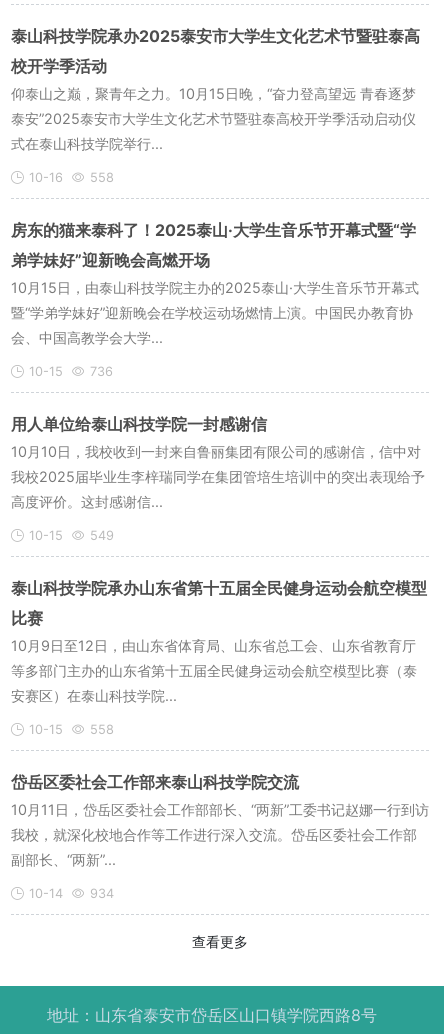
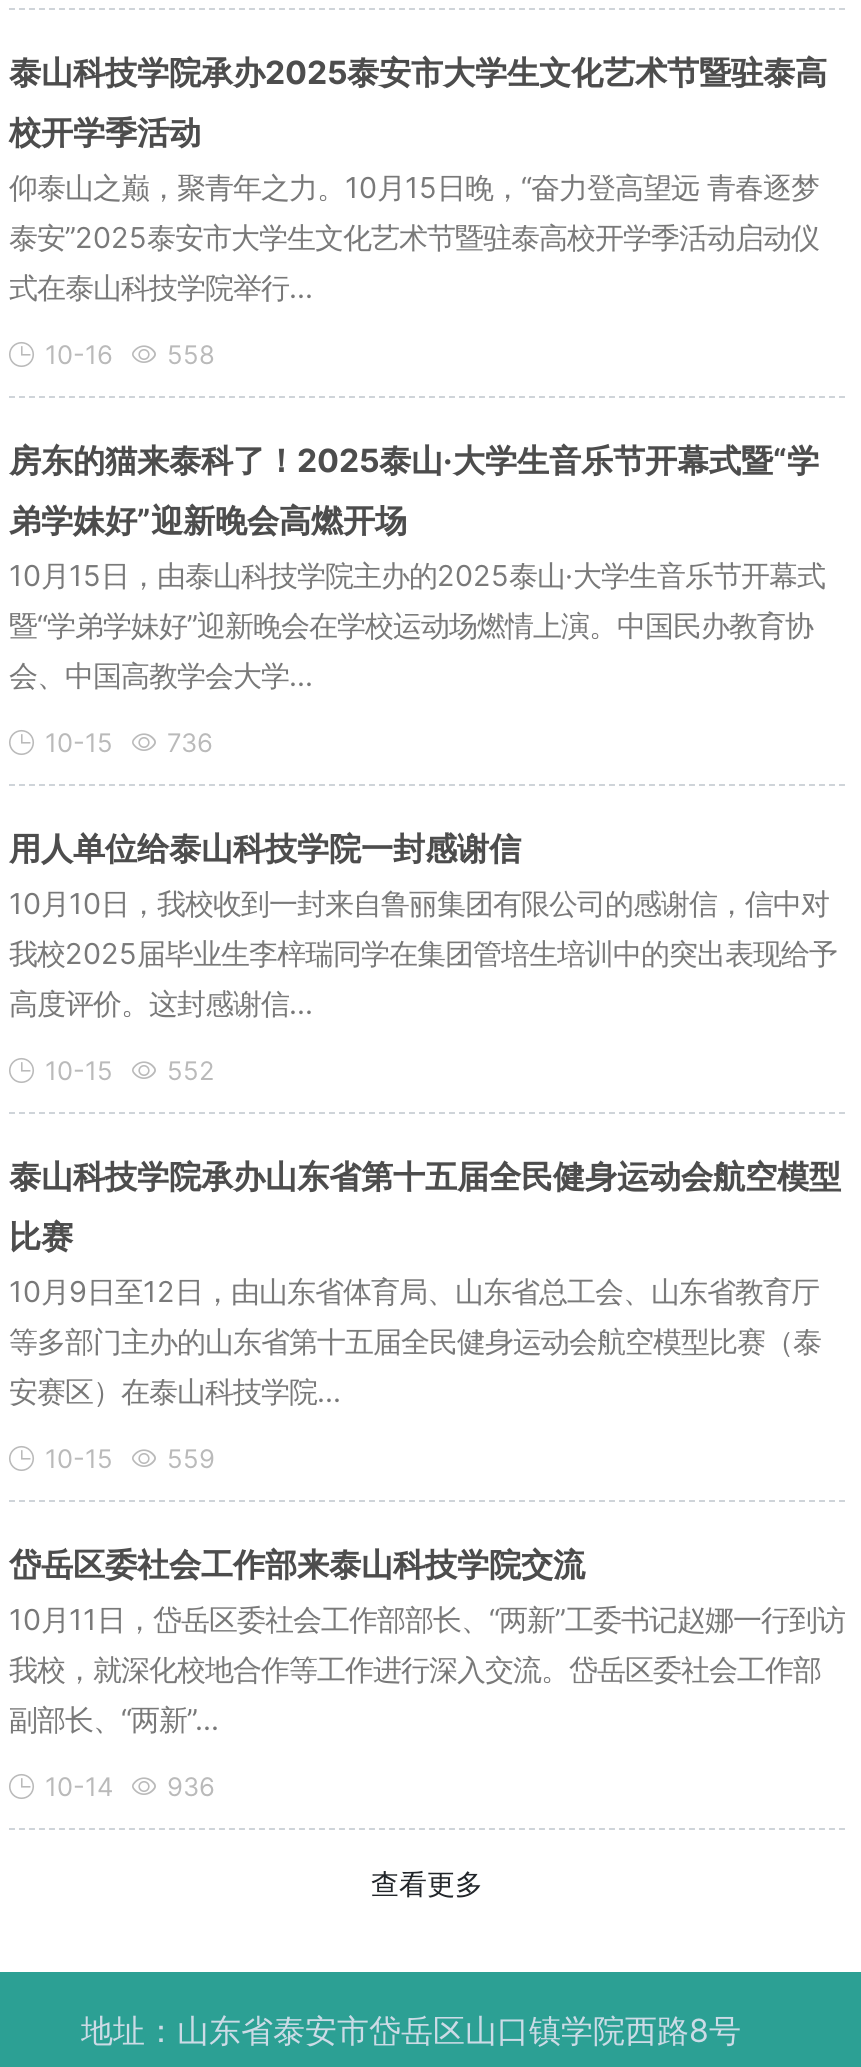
- 10-15 549
+ 10-15 552

- 10-15 558
+ 10-15 559

- 10-14 934
+ 10-14 936
